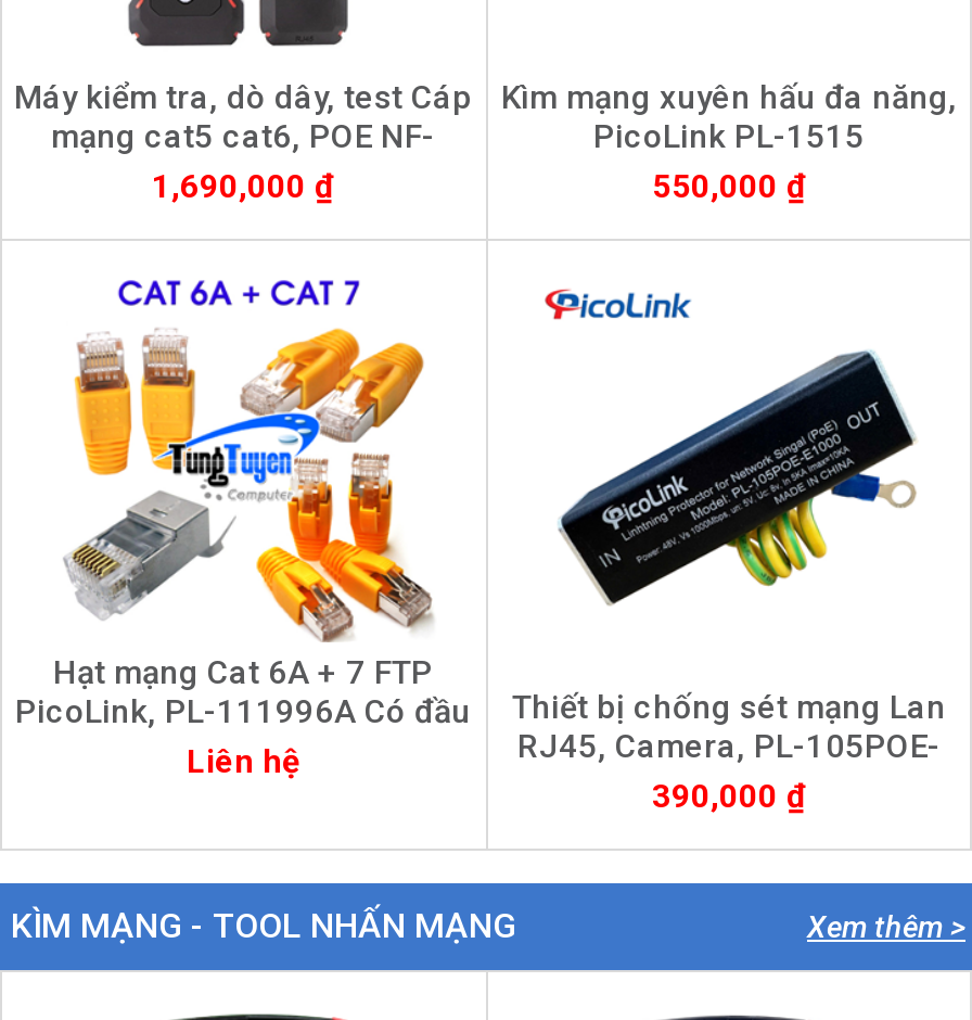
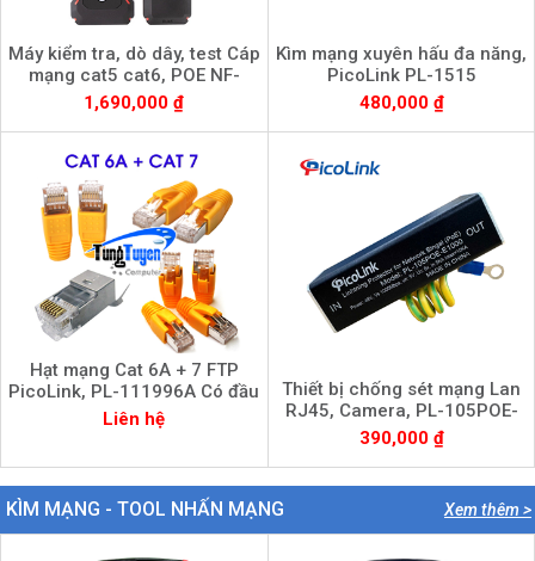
- 550,000 ₫
+ 480,000 ₫
